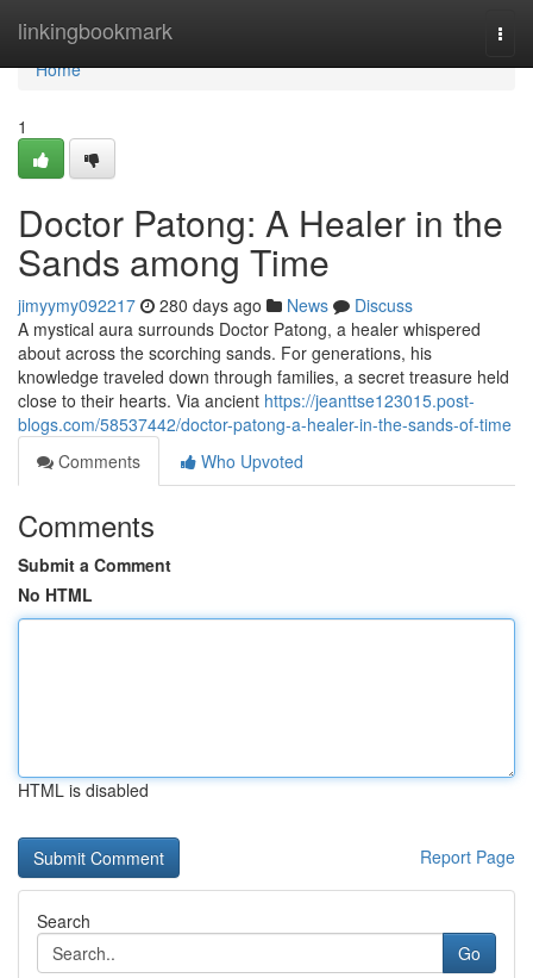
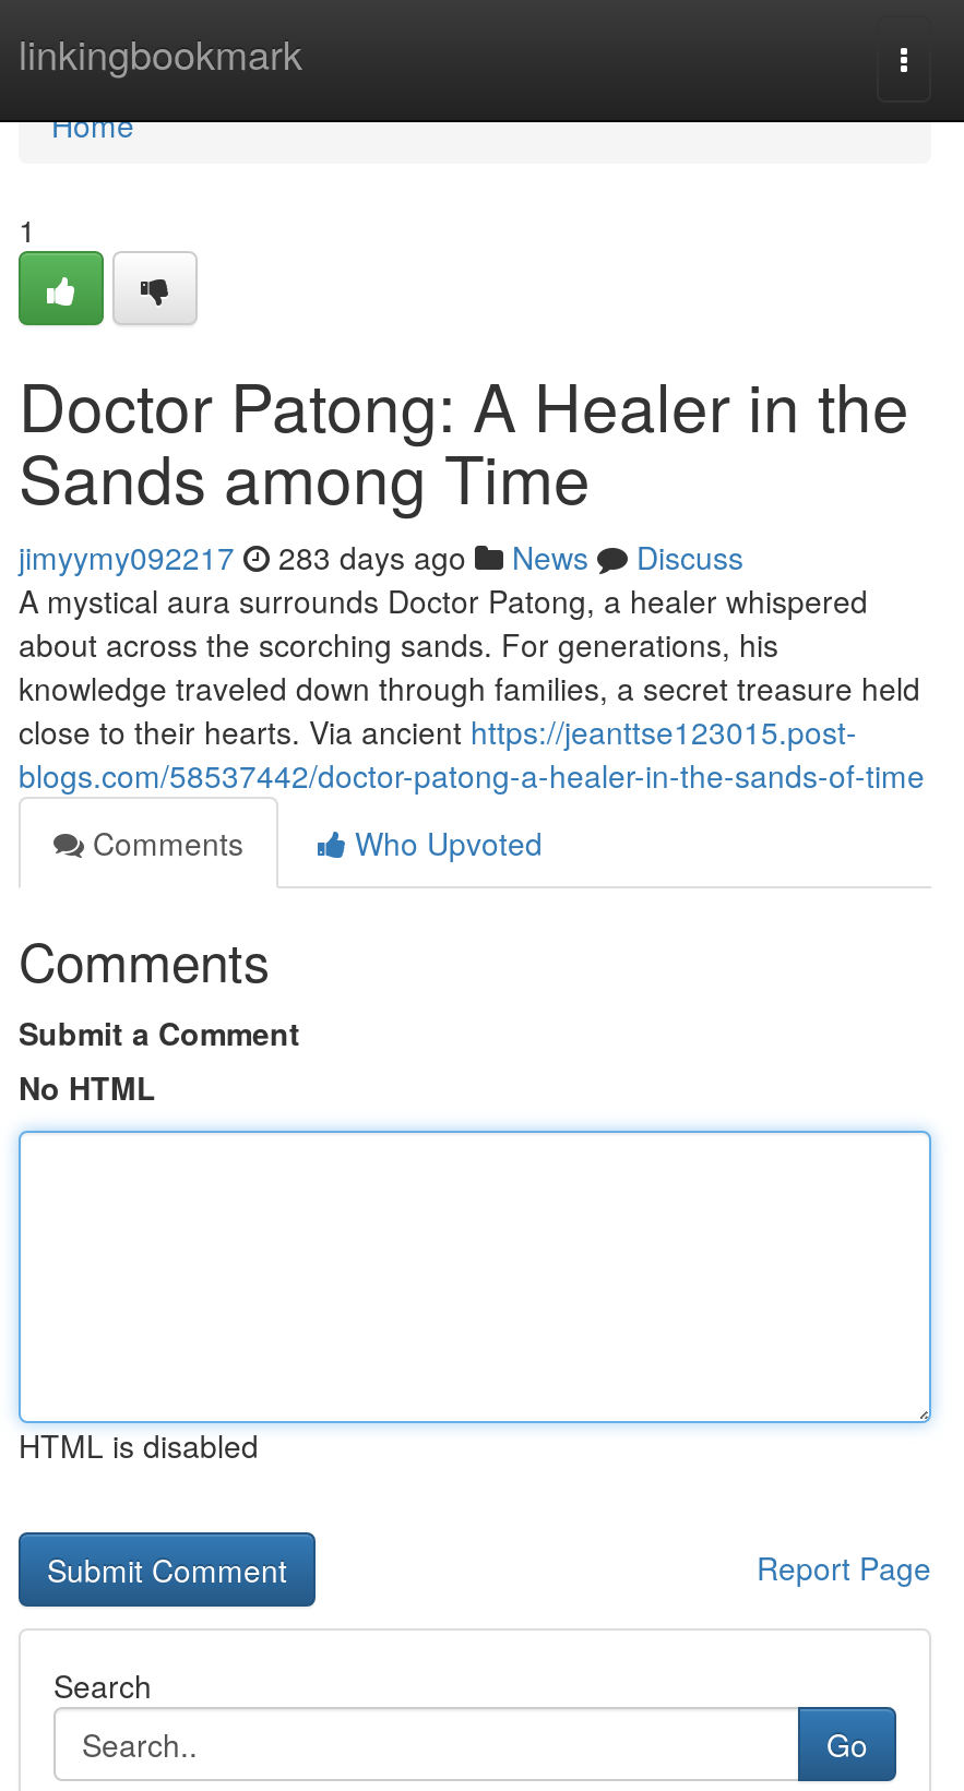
- jimyymy092217 280 days ago News Discuss
+ jimyymy092217 283 days ago News Discuss
